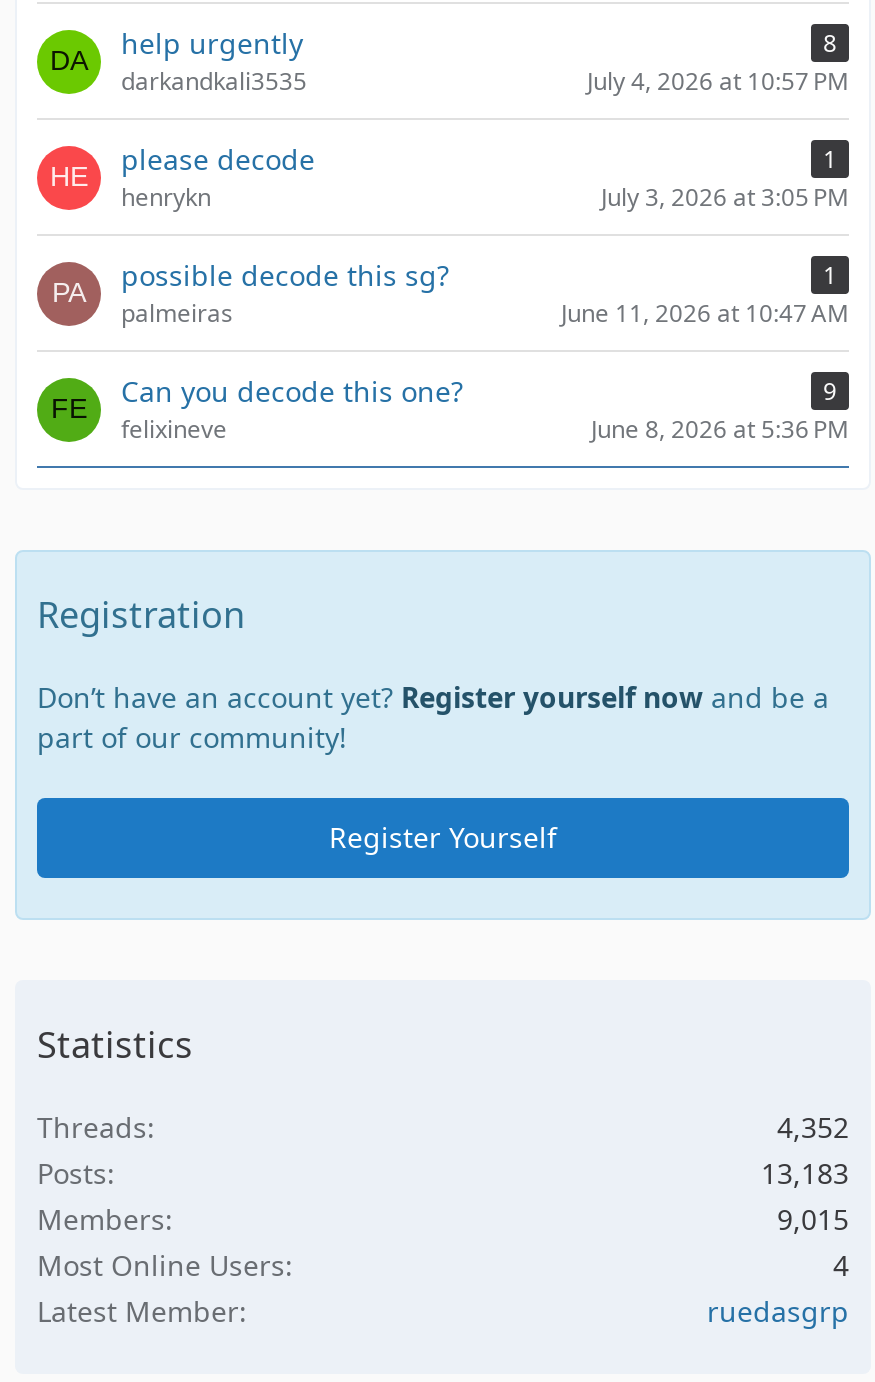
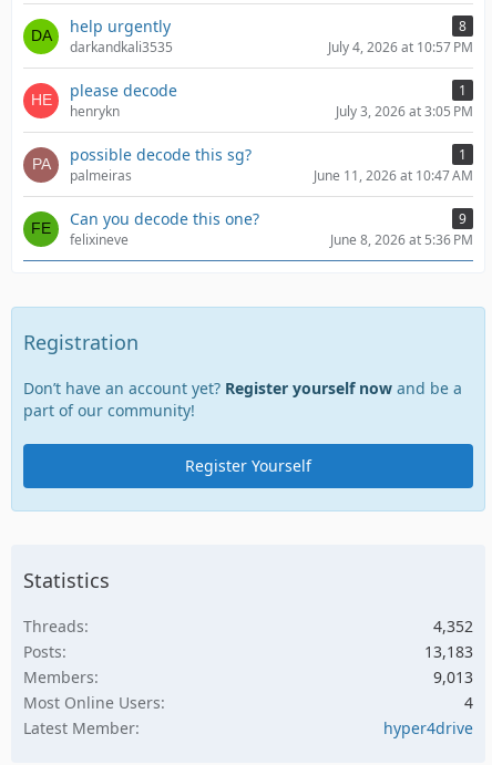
- 9,015
+ 9,013

- ruedasgrp
+ hyper4drive
